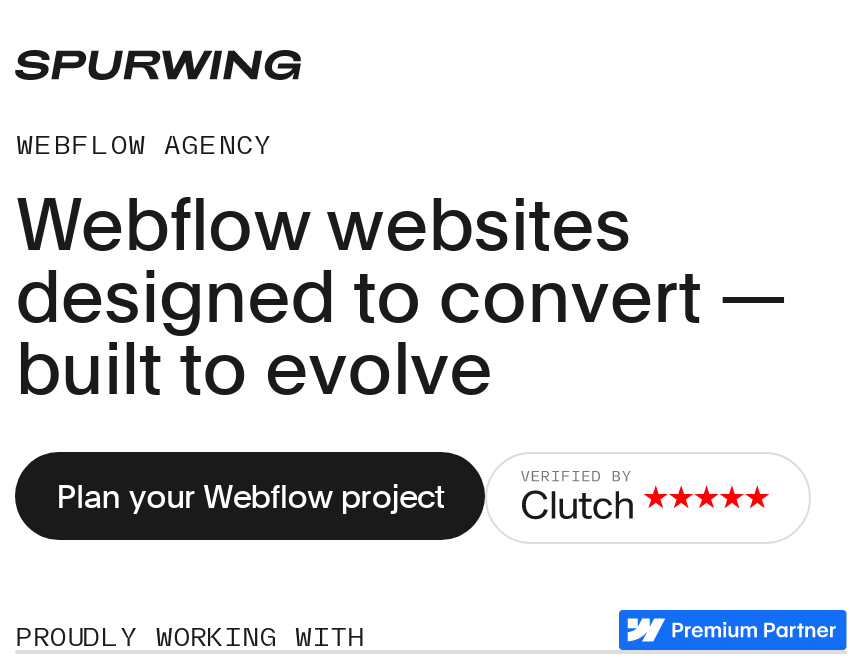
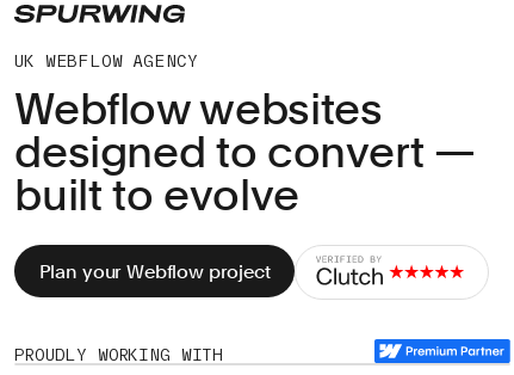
- WEBFLOW AGENCY
+ UK WEBFLOW AGENCY
